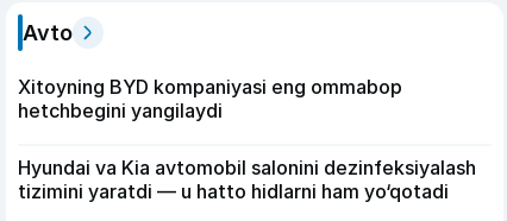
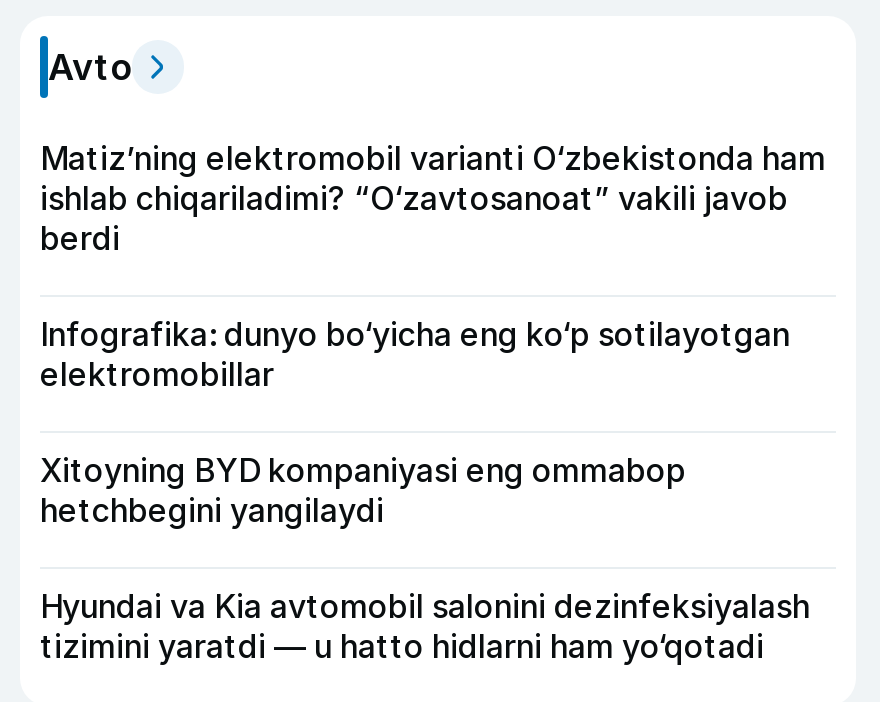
+ Matiz’ning elektromobil varianti O‘zbekistonda ham
+ ishlab chiqariladimi? “O‘zavtosanoat” vakili javob
+ berdi
+ Infografika: dunyo bo‘yicha eng ko‘p sotilayotgan
+ elektromobillar
